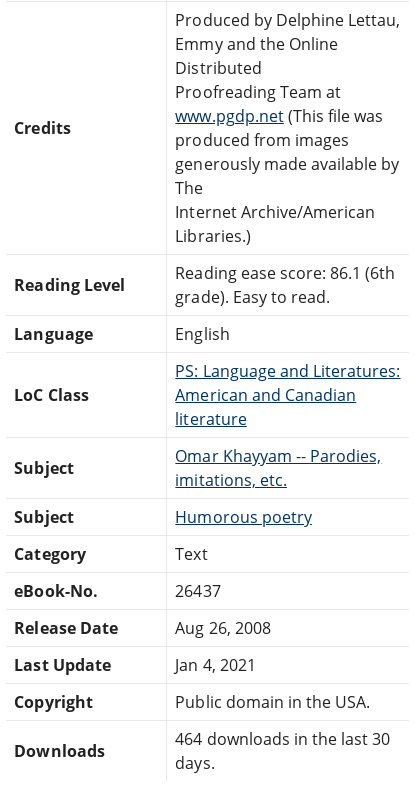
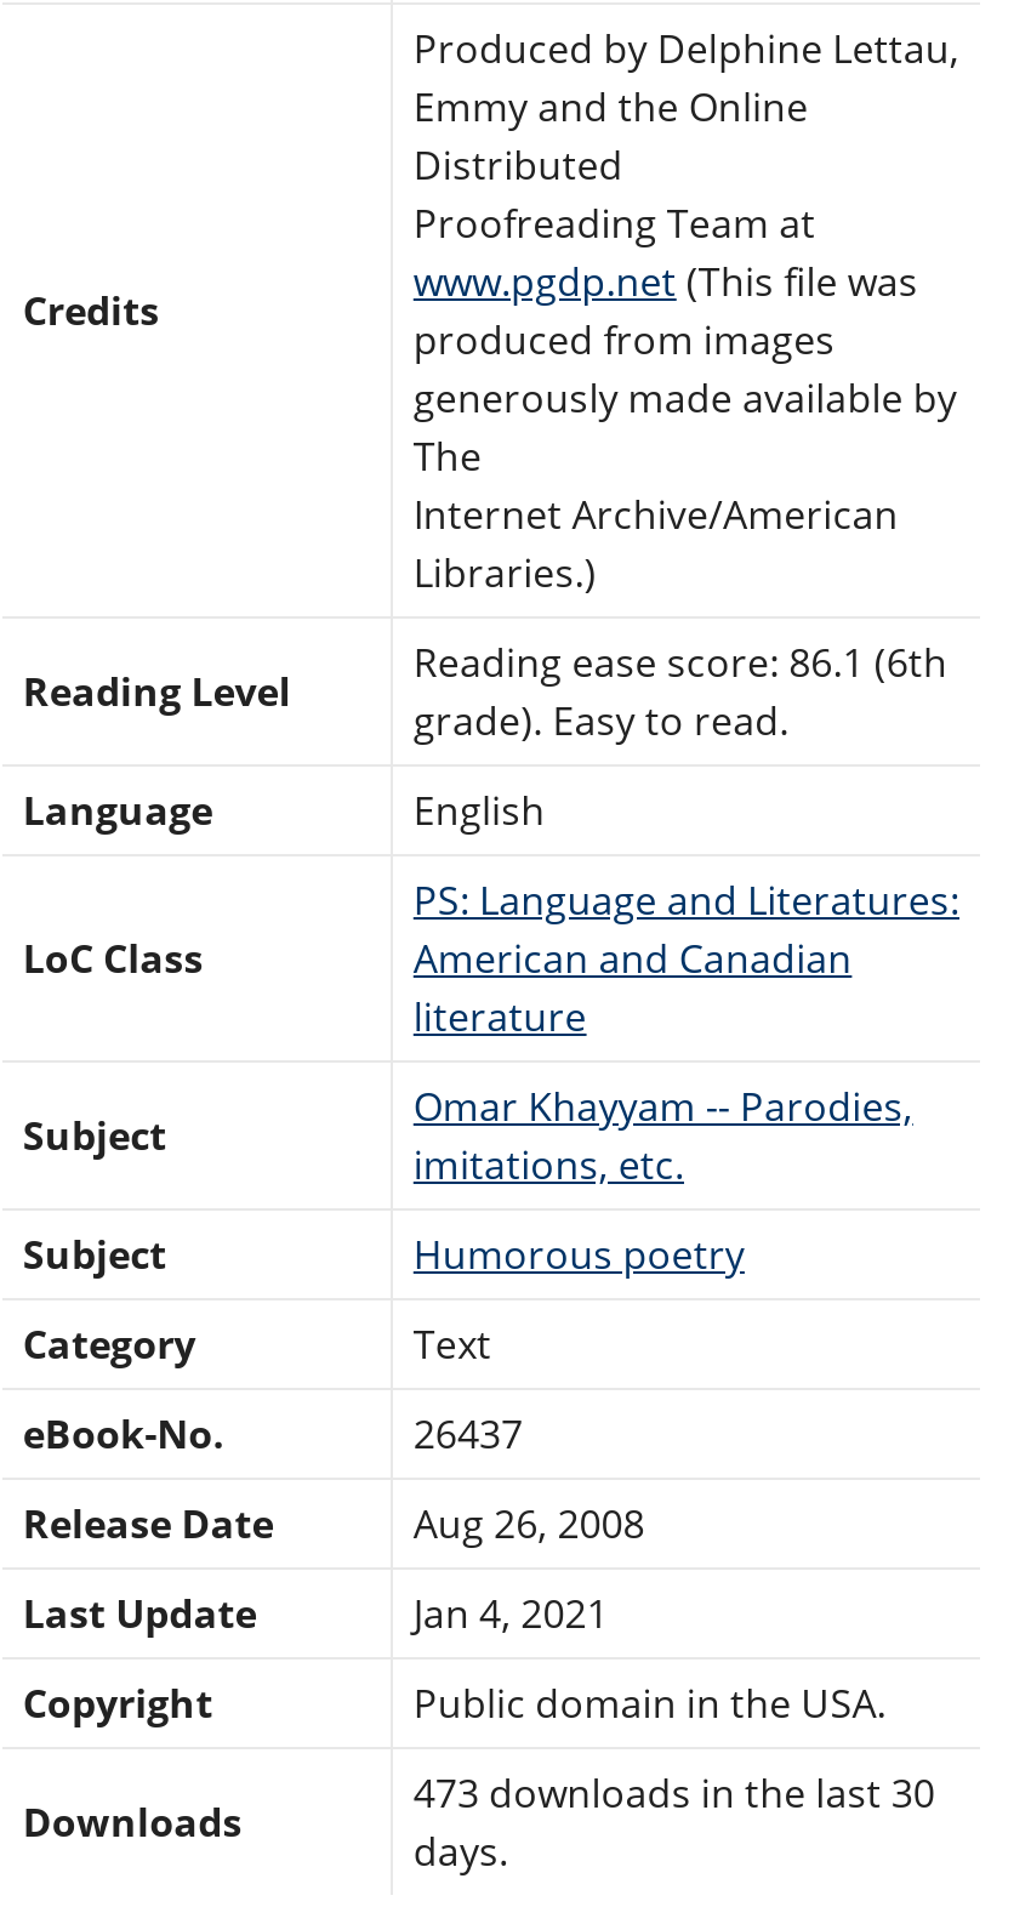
- 464 downloads in the last 30
+ 473 downloads in the last 30
